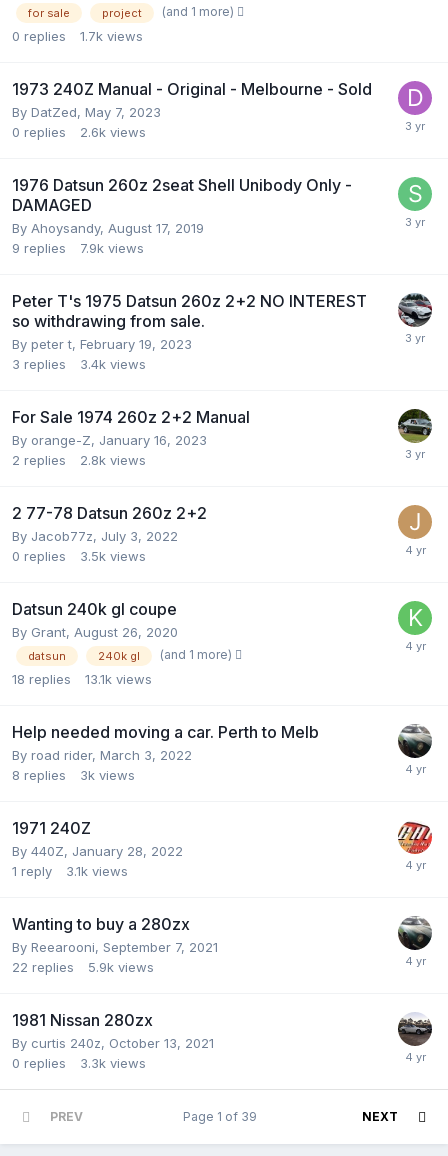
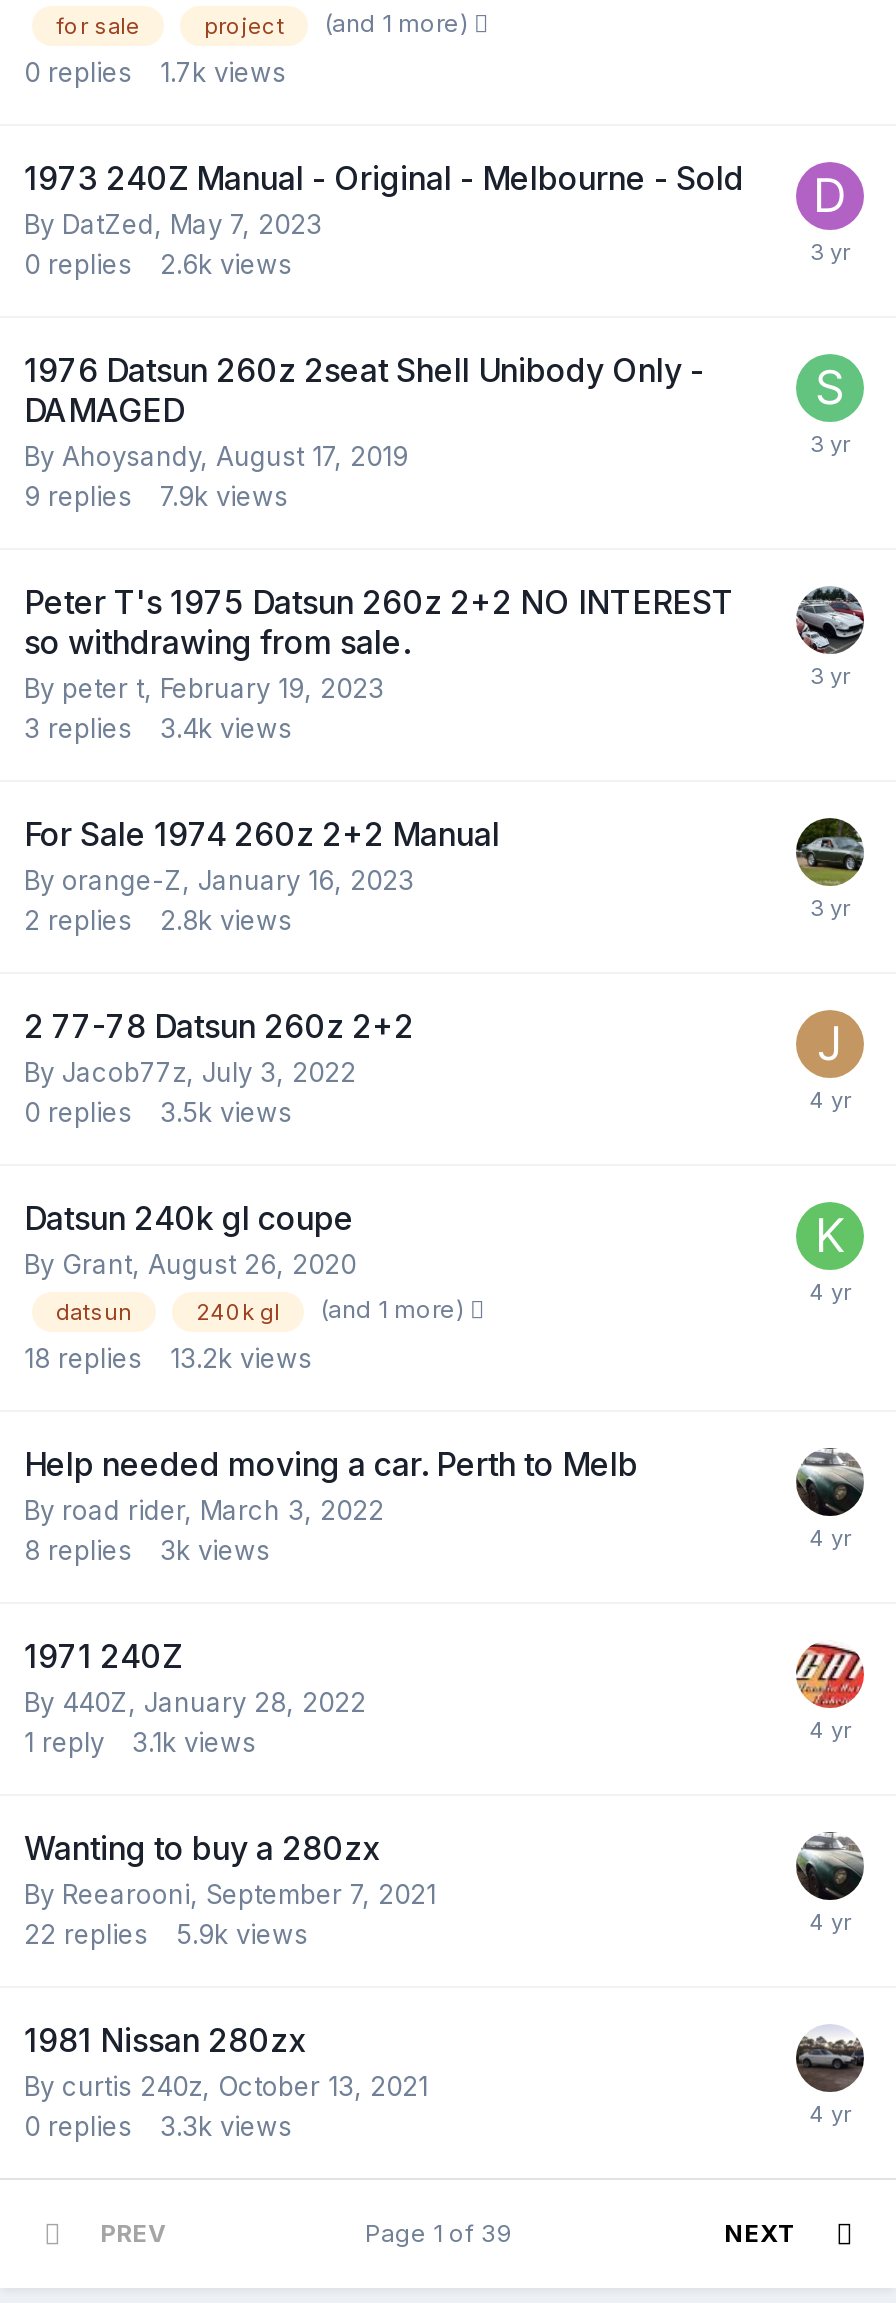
- 18 replies 13.1k views
+ 18 replies 13.2k views
